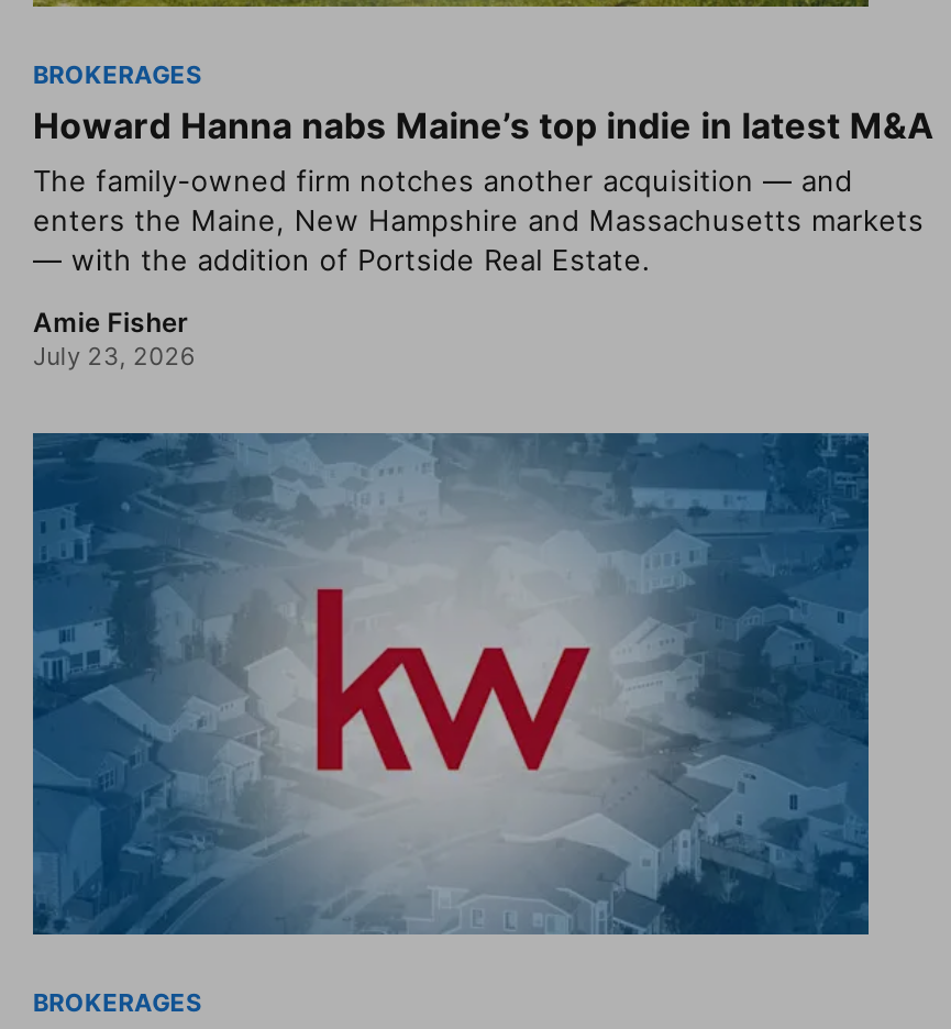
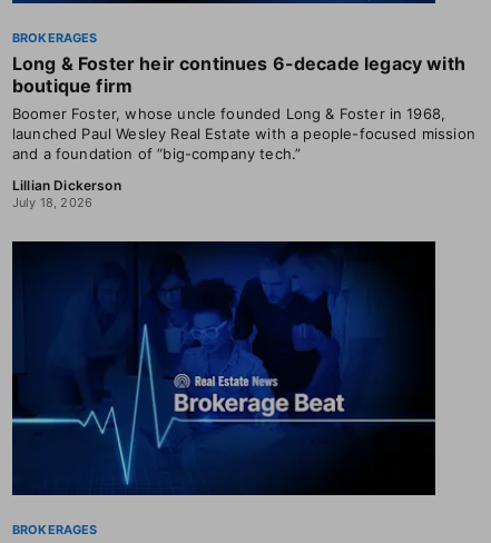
- Howard Hanna nabs Maine’s top indie in latest M&A
- The family-owned firm notches another acquisition — and
- enters the Maine, New Hampshire and Massachusetts markets
- — with the addition of Portside Real Estate.
+ Long & Foster heir continues 6-decade legacy with
+ boutique firm
+ Boomer Foster, whose uncle founded Long & Foster in 1968,
+ launched Paul Wesley Real Estate with a people-focused mission
+ and a foundation of “big-company tech.”

- Amie Fisher
- July 23, 2026
+ Lillian Dickerson
+ July 18, 2026

- [image]
+ [image]
